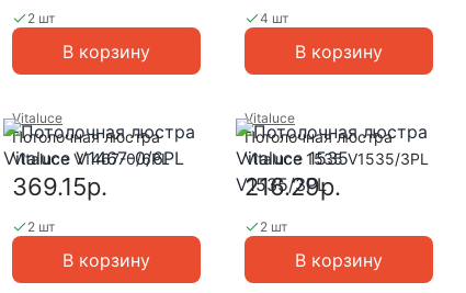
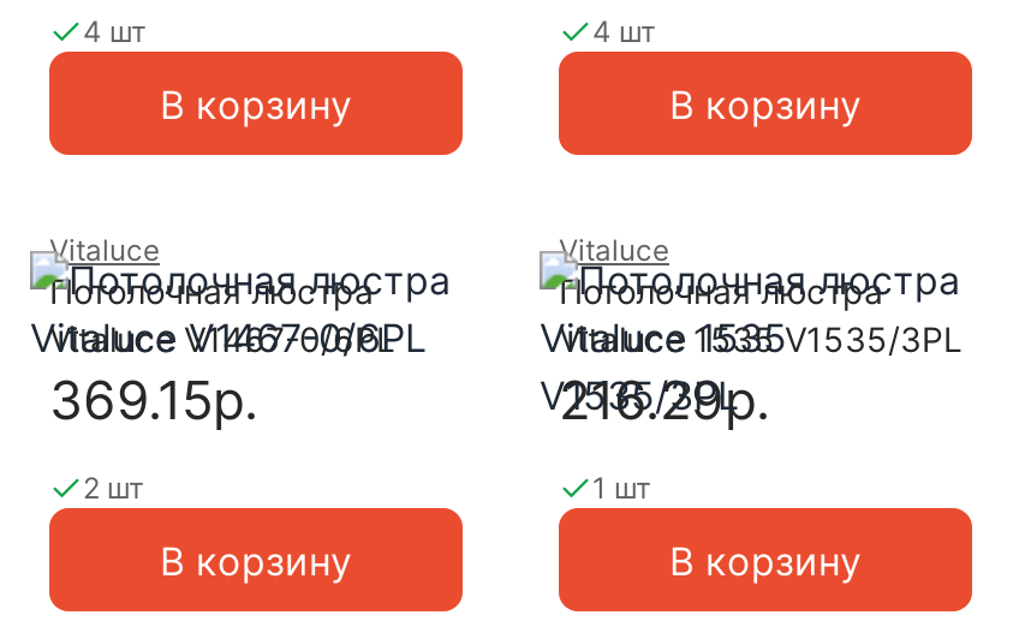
- 2 шт
+ 4 шт

- 2 шт
+ 1 шт
